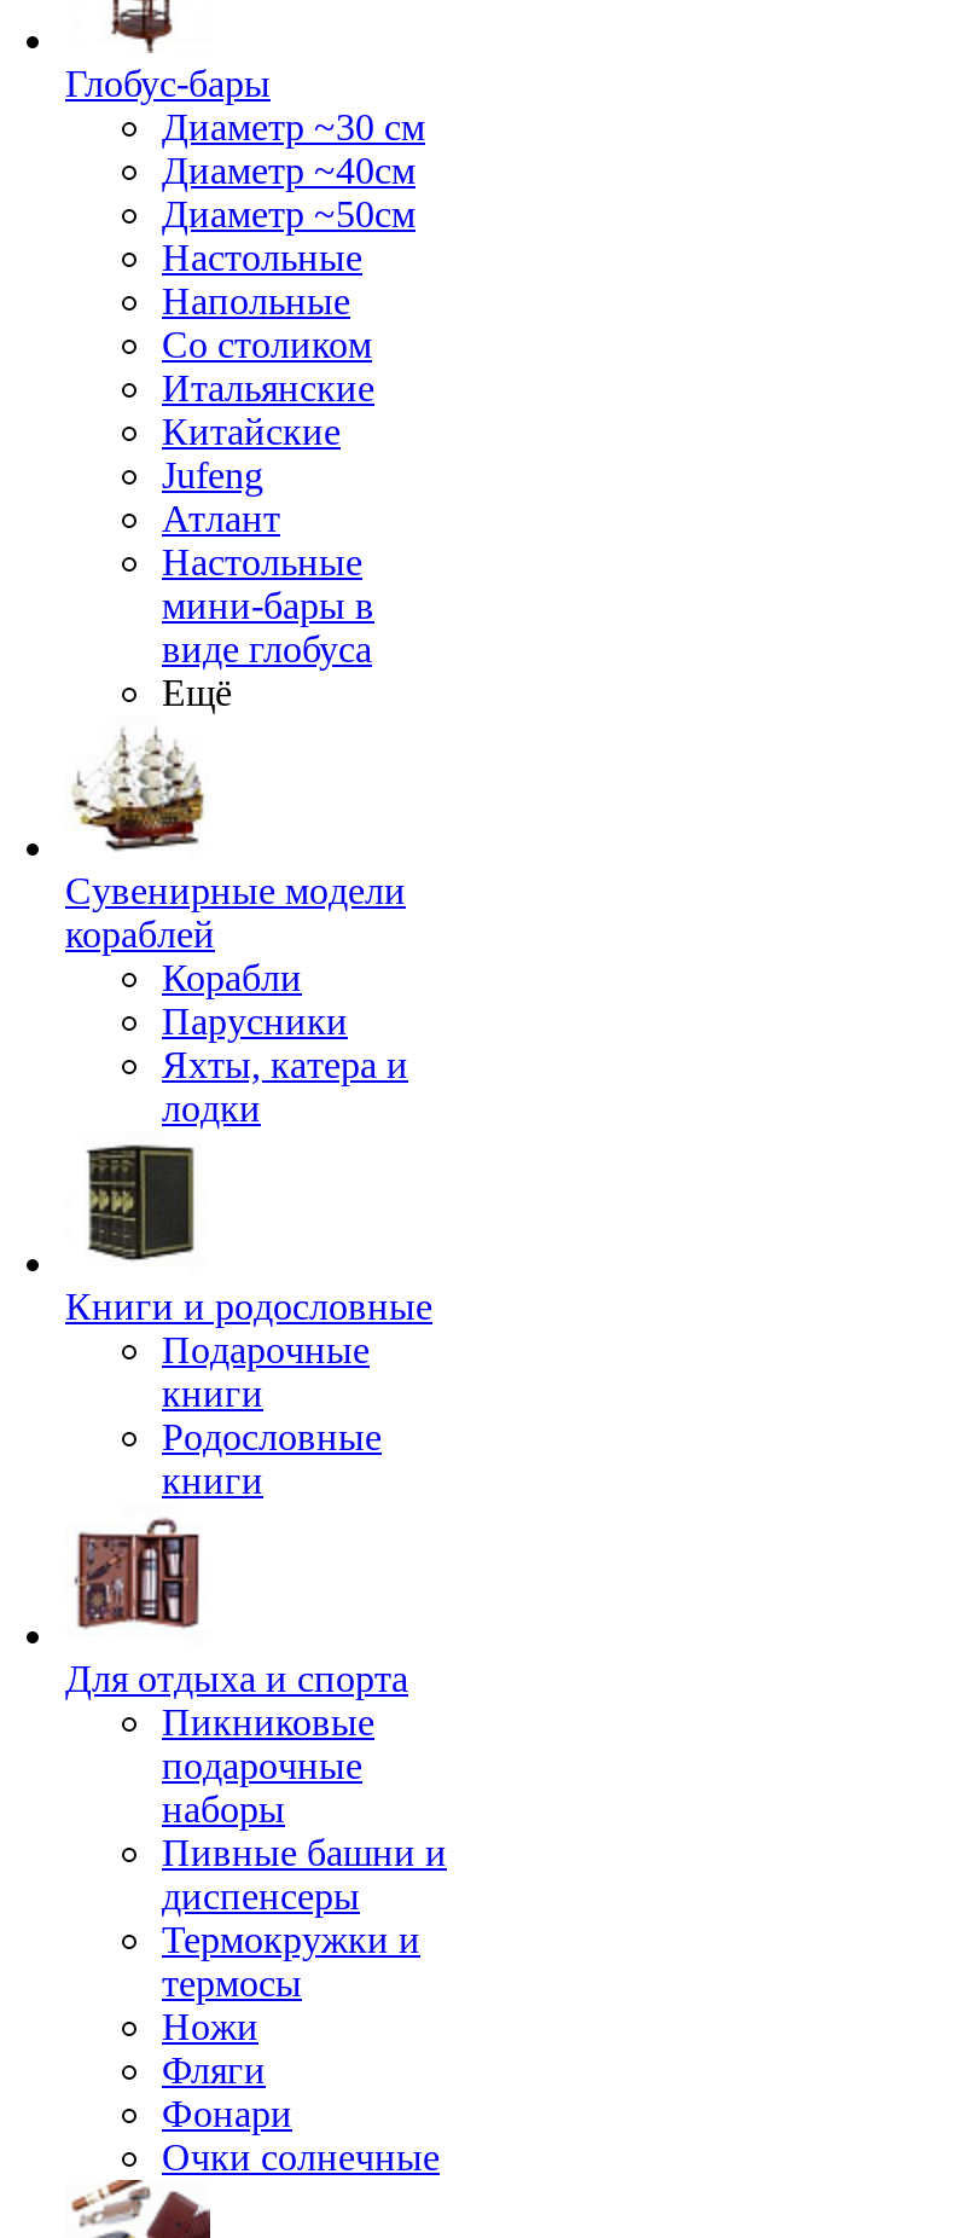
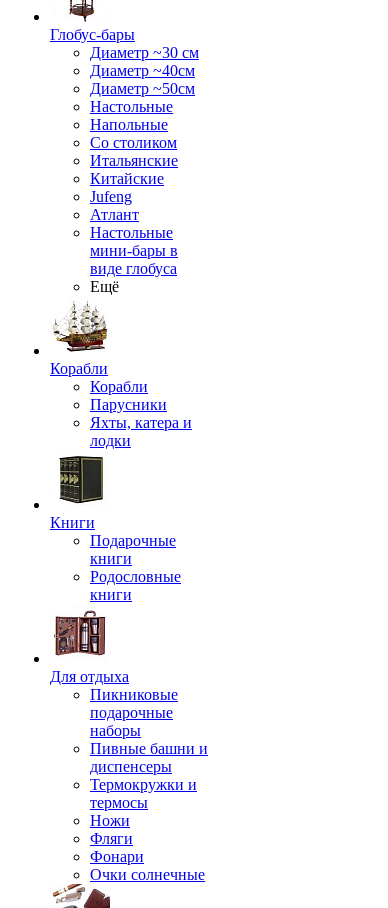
- Сувенирные модели
- кораблей
+ Корабли

- Книги и родословные
+ Книги

- Для отдыха и спорта
+ Для отдыха
